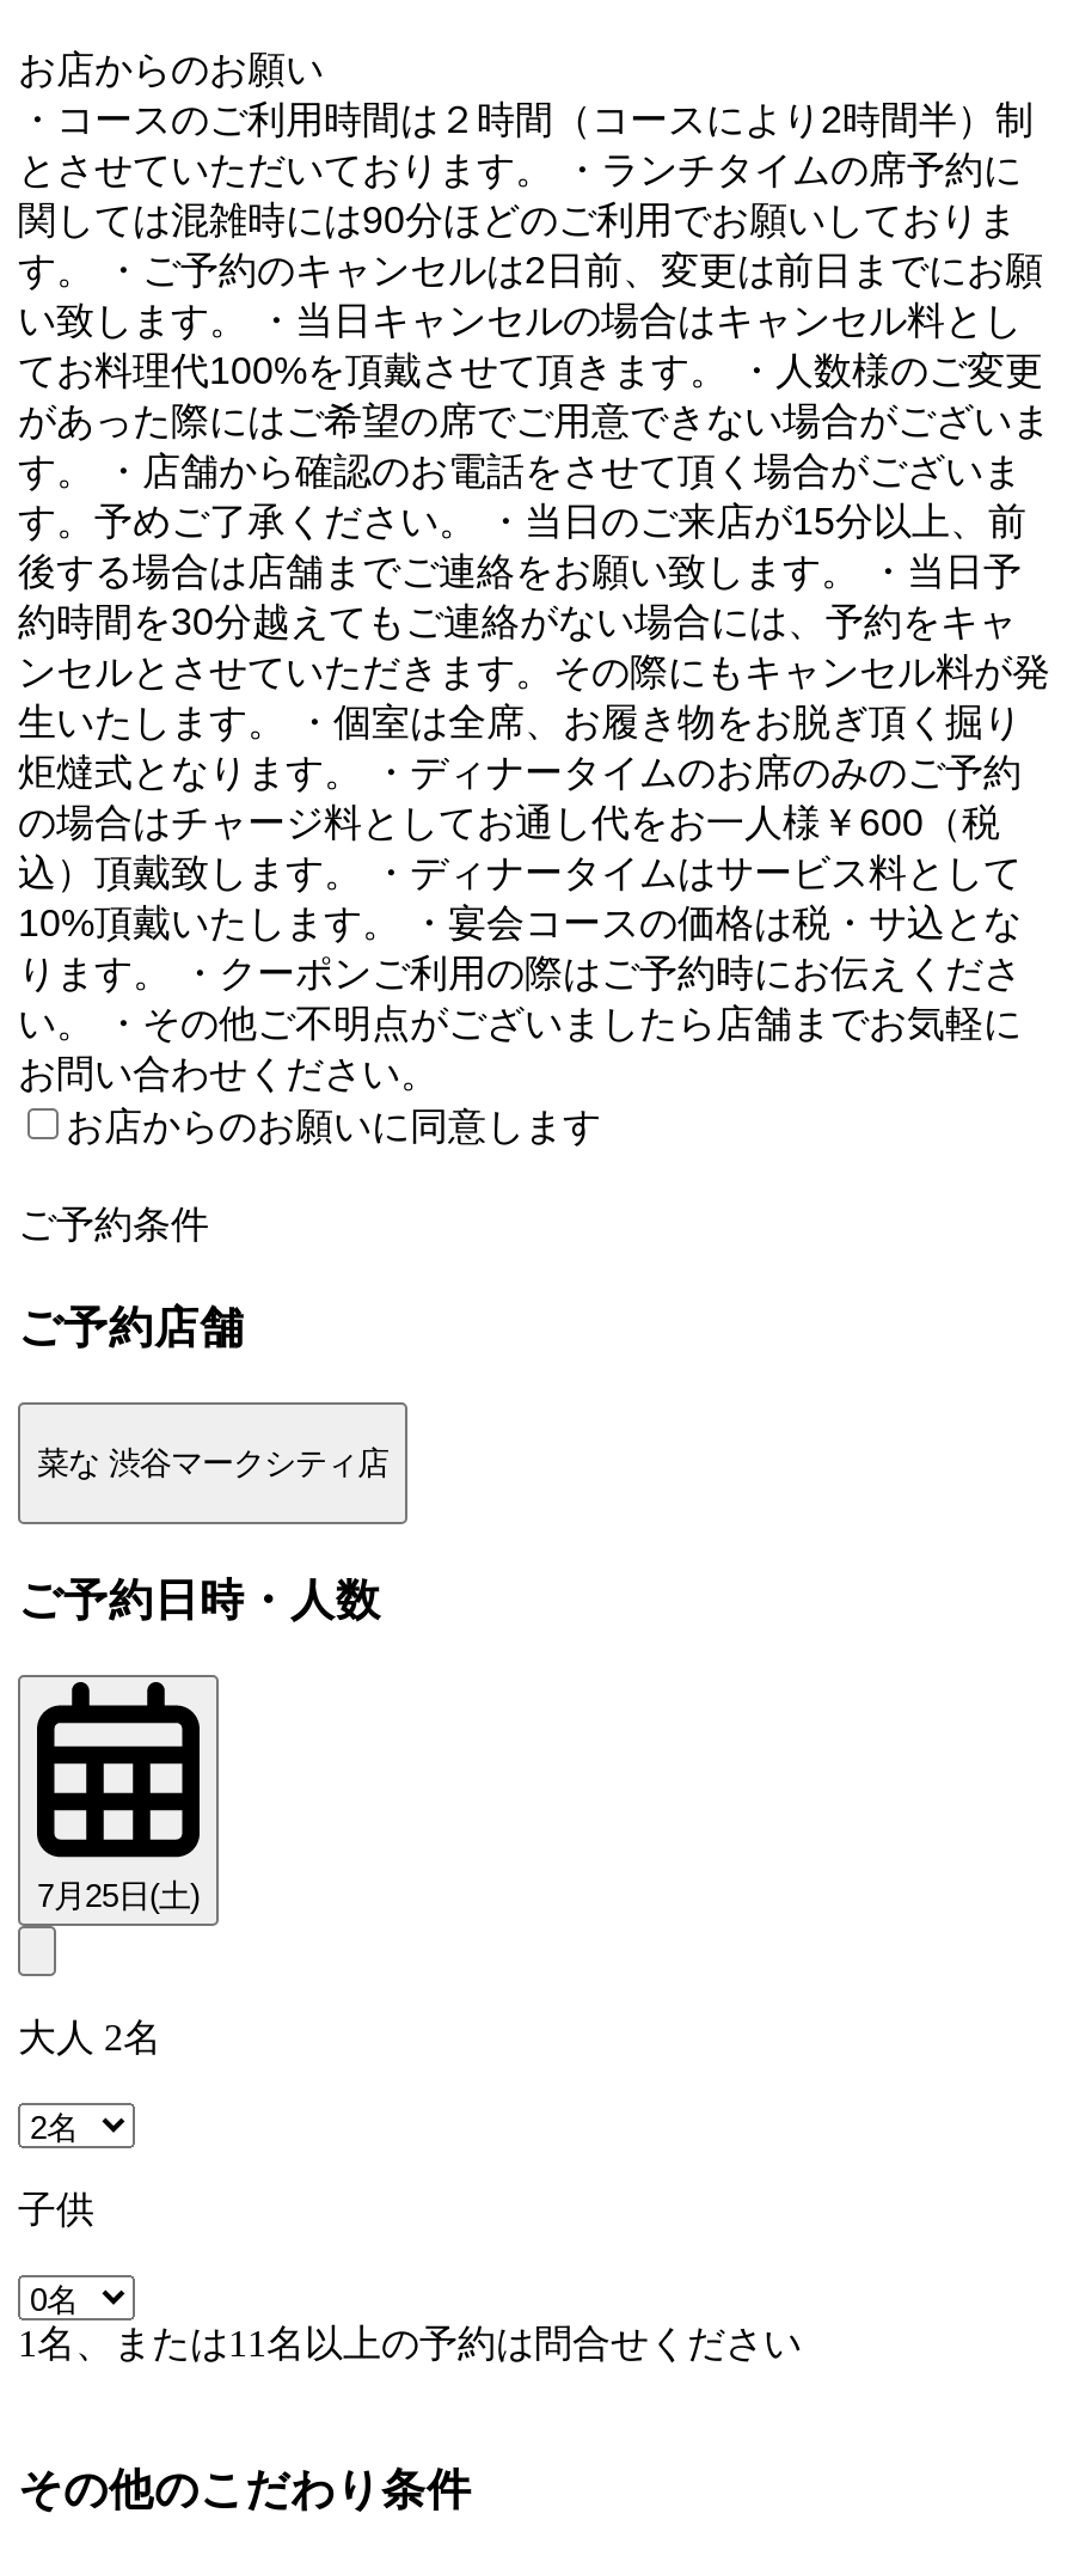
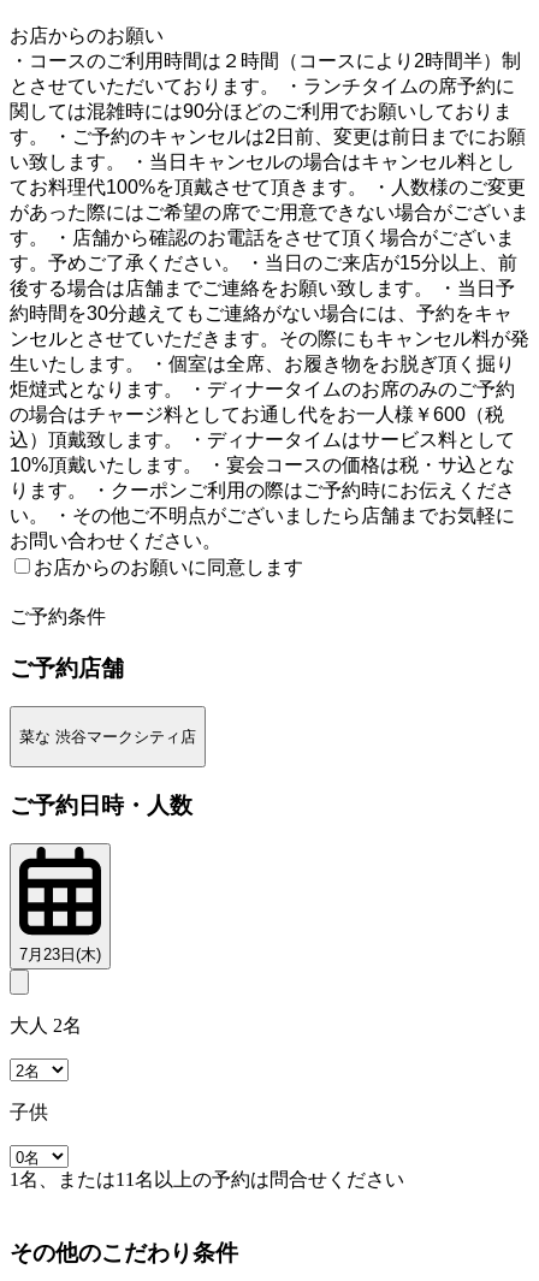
- 7月25日(土)
+ 7月23日(木)
